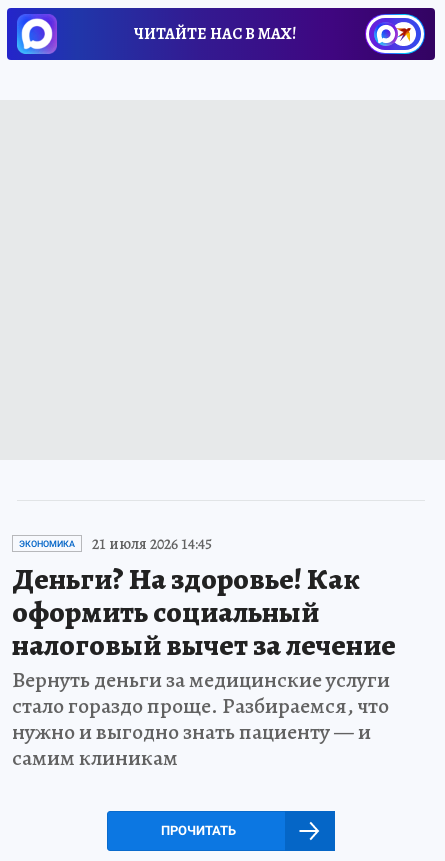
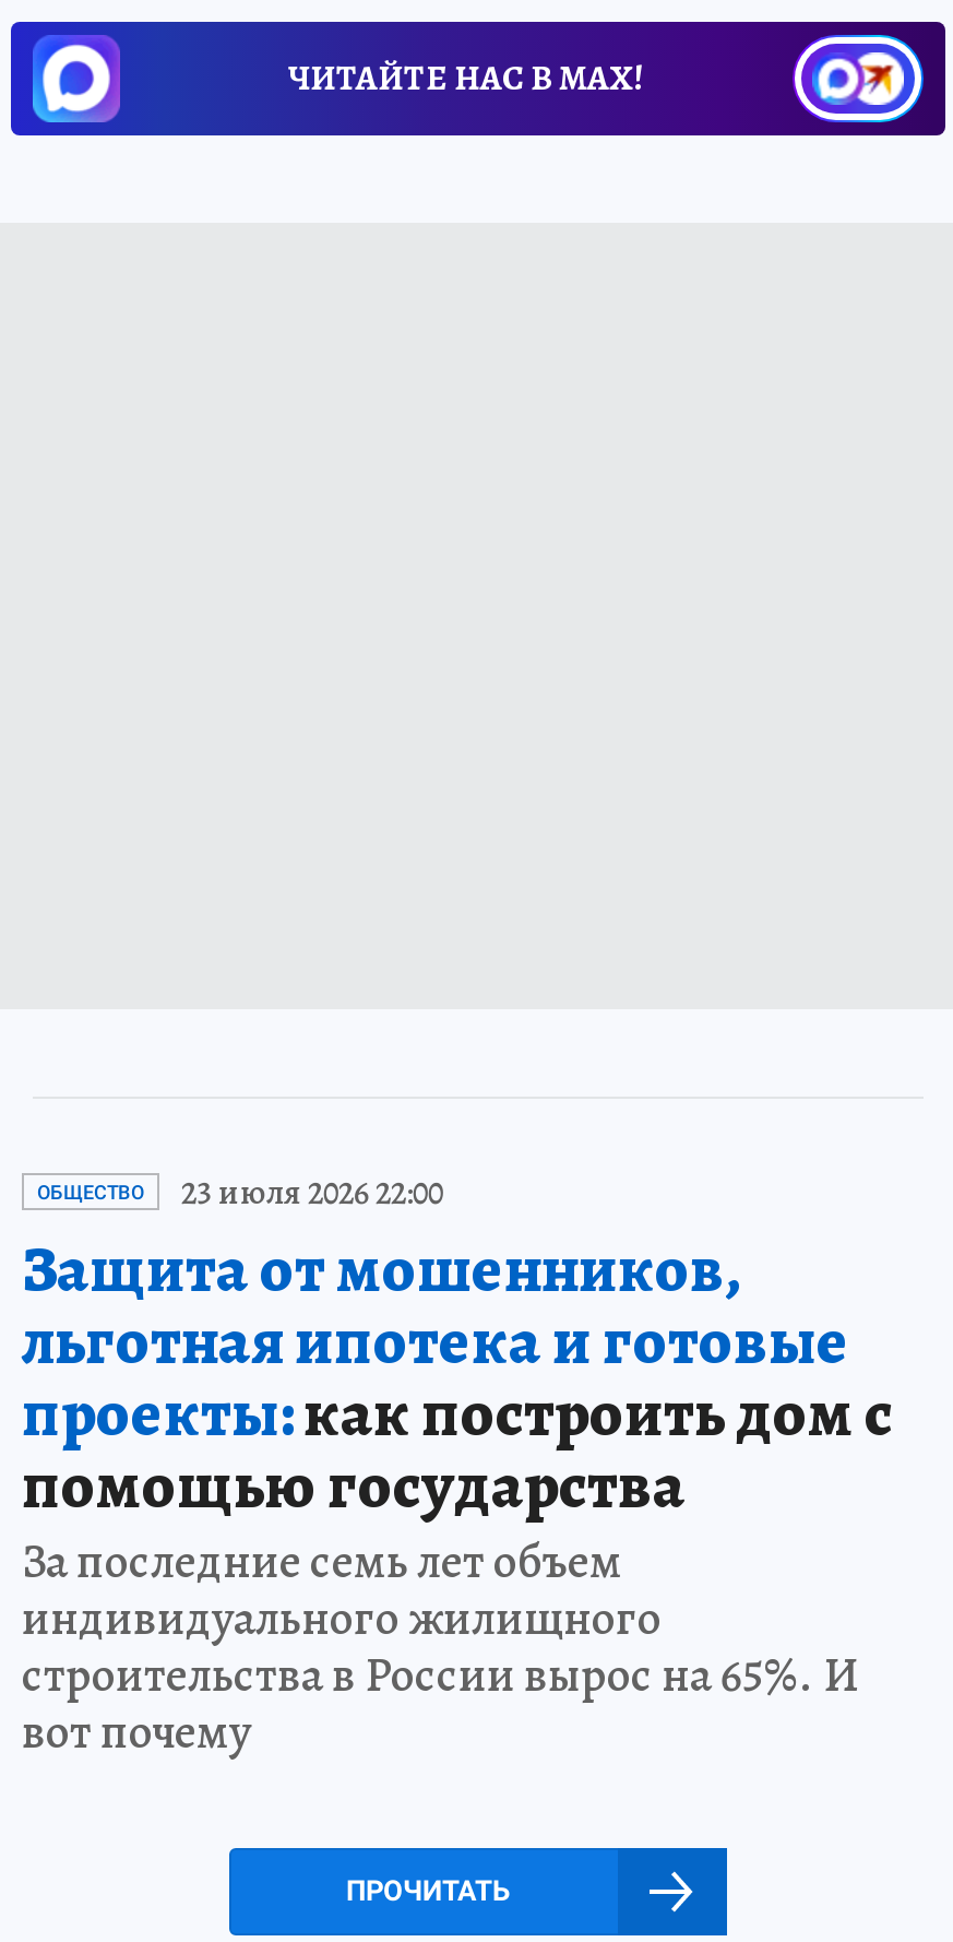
- ЭКОНОМИКА
- 21 июля 2026 14:45
- Деньги? На здоровье! Как
- оформить социальный
- налоговый вычет за лечение
- Вернуть деньги за медицинские услуги
- стало гораздо проще. Разбираемся, что
- нужно и выгодно знать пациенту — и
- самим клиникам
+ ОБЩЕСТВО
+ 23 июля 2026 22:00
+ Защита от мошенников,
+ льготная ипотека и готовые
+ проекты:как построить дом с
+ помощью государства
+ За последние семь лет объем
+ индивидуального жилищного
+ строительства в России вырос на 65%. И
+ вот почему
